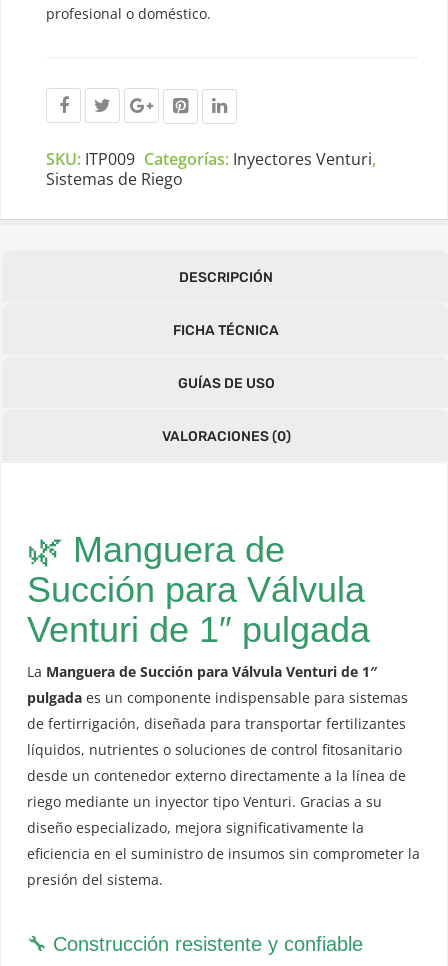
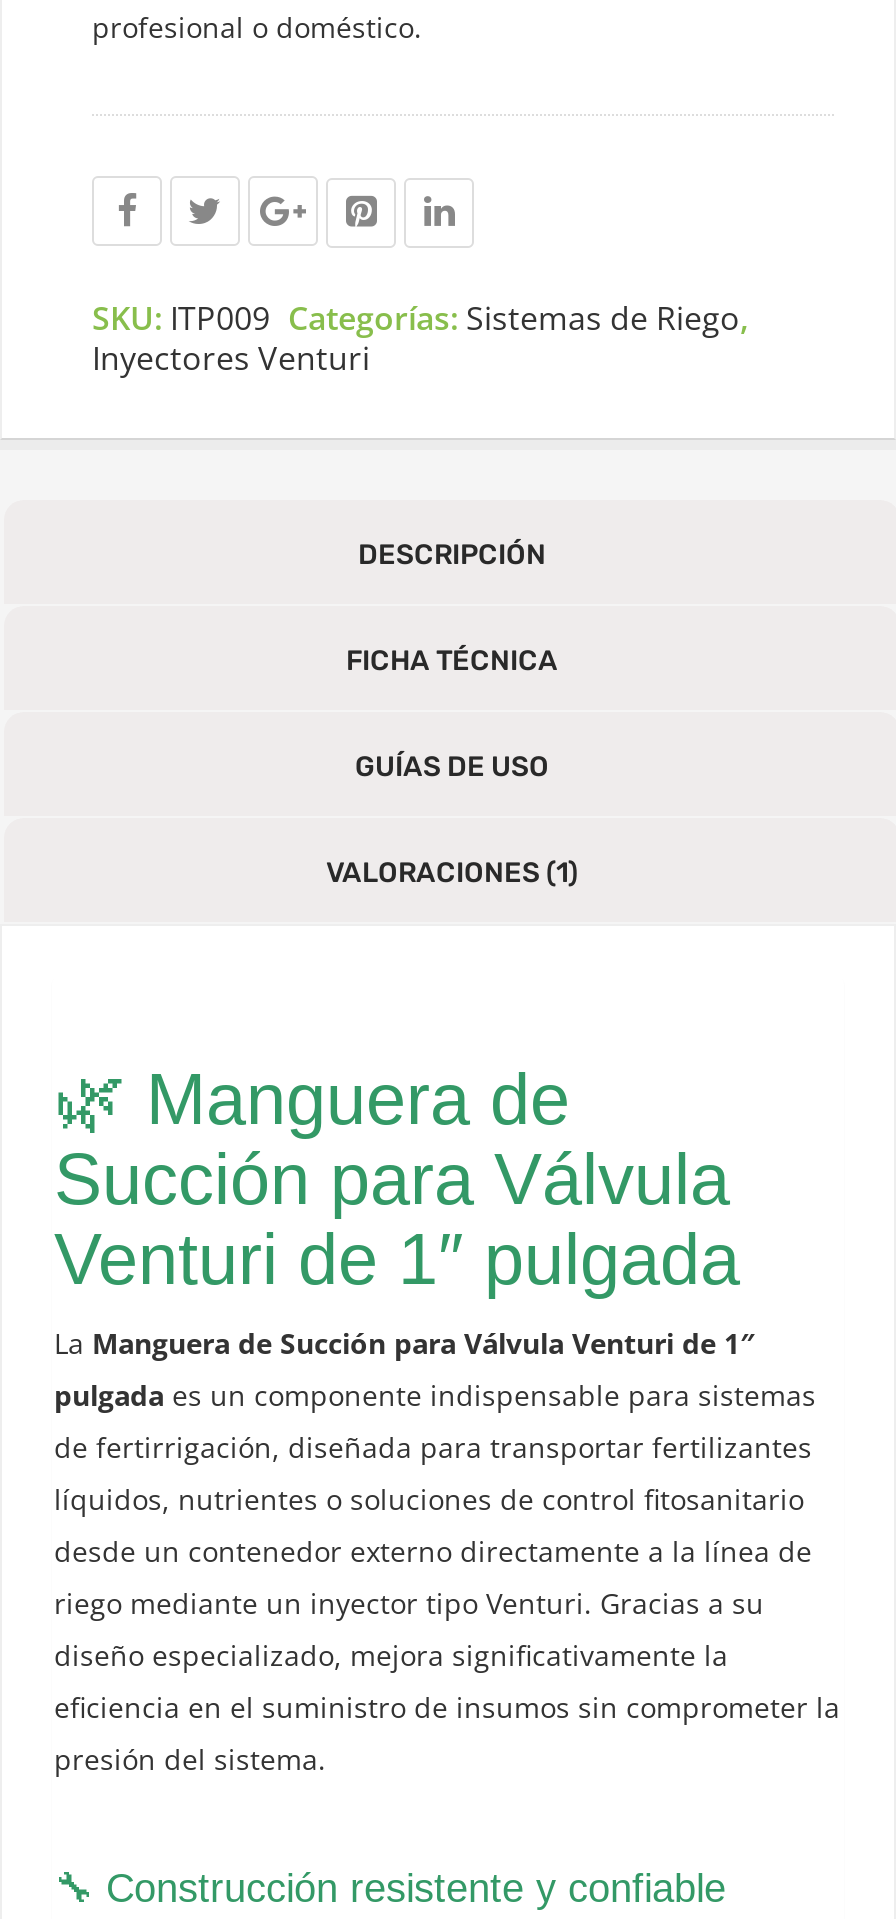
- SKU: ITP009 Categorías: Inyectores Venturi,
- Sistemas de Riego
+ SKU: ITP009 Categorías: Sistemas de Riego,
+ Inyectores Venturi

- VALORACIONES (0)
+ VALORACIONES (1)
